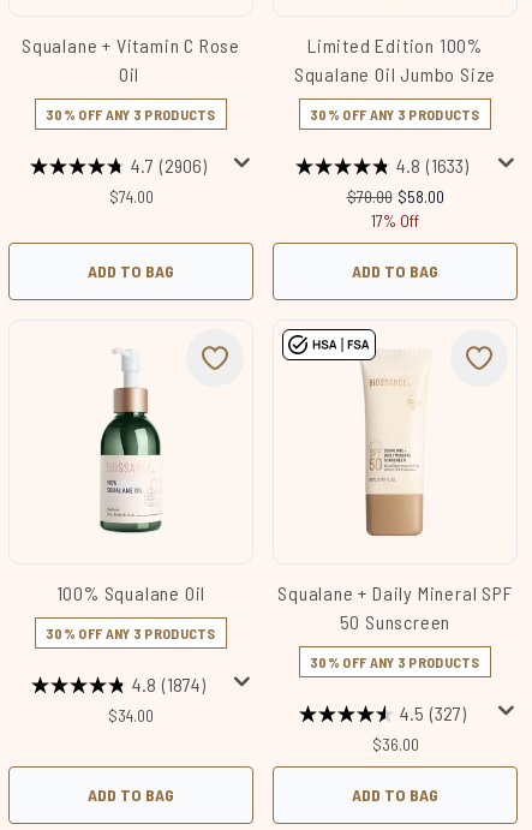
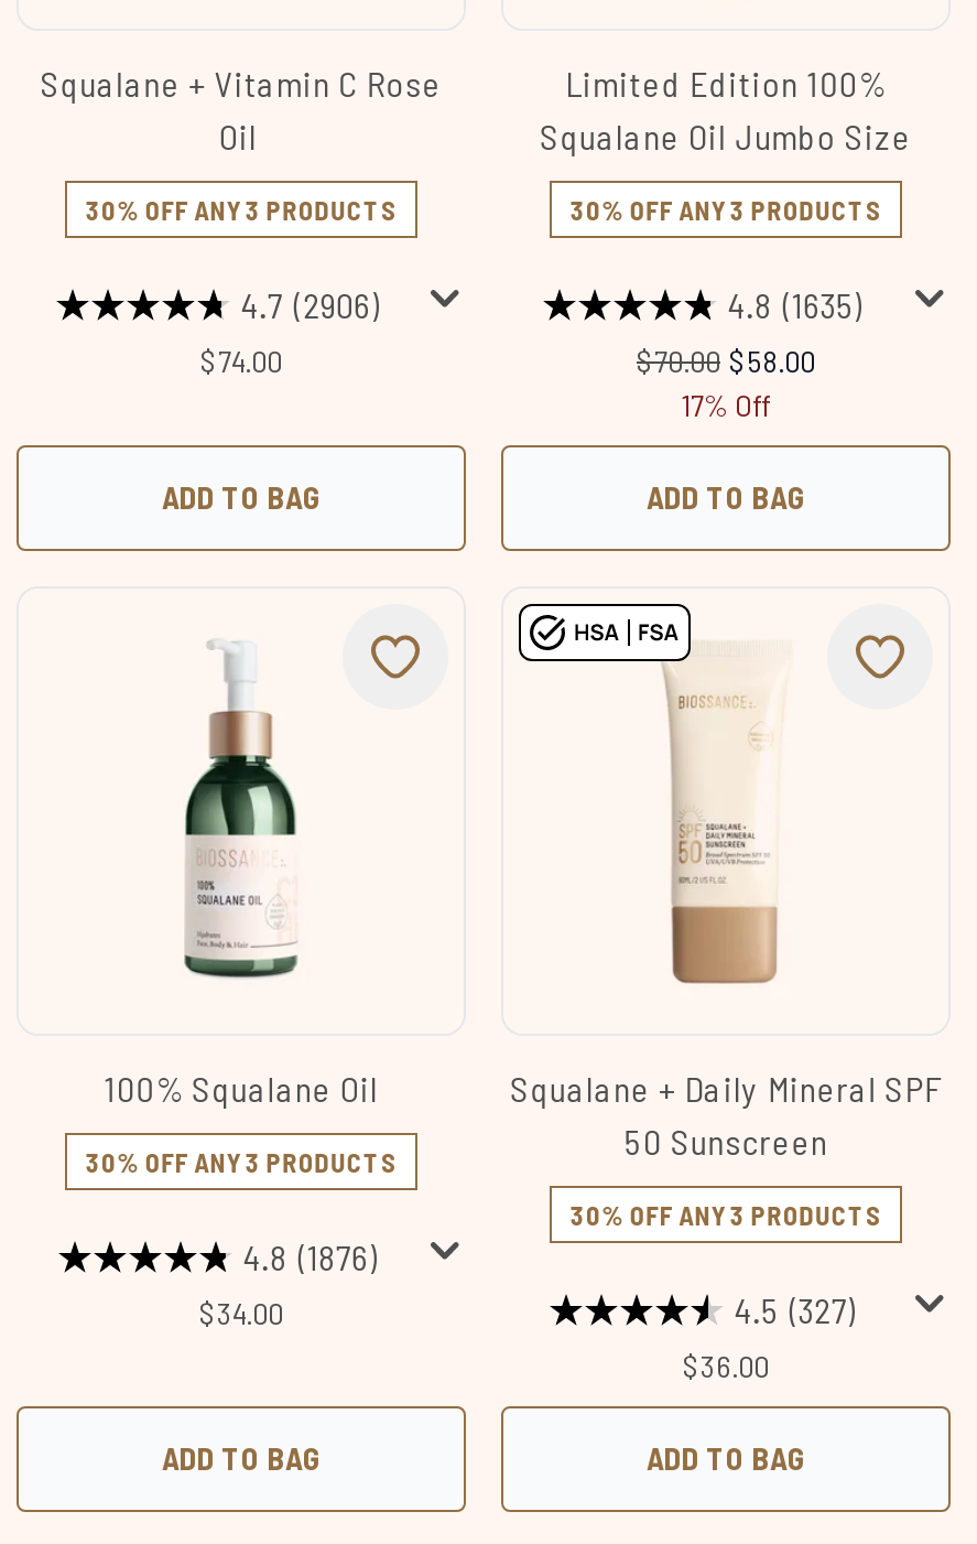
- 4.8 (1633)
+ 4.8 (1635)

- 4.8 (1874)
+ 4.8 (1876)
